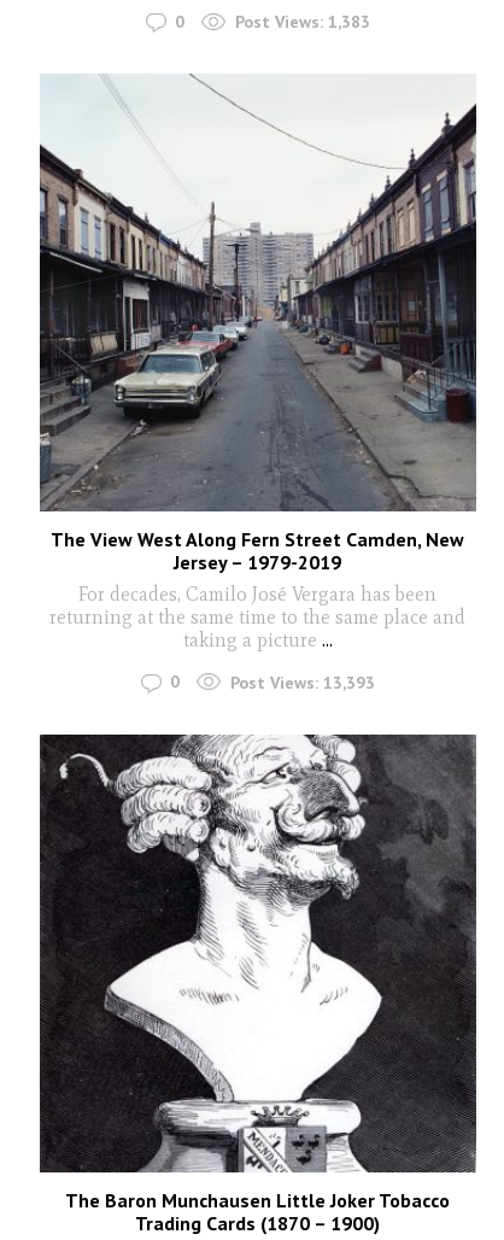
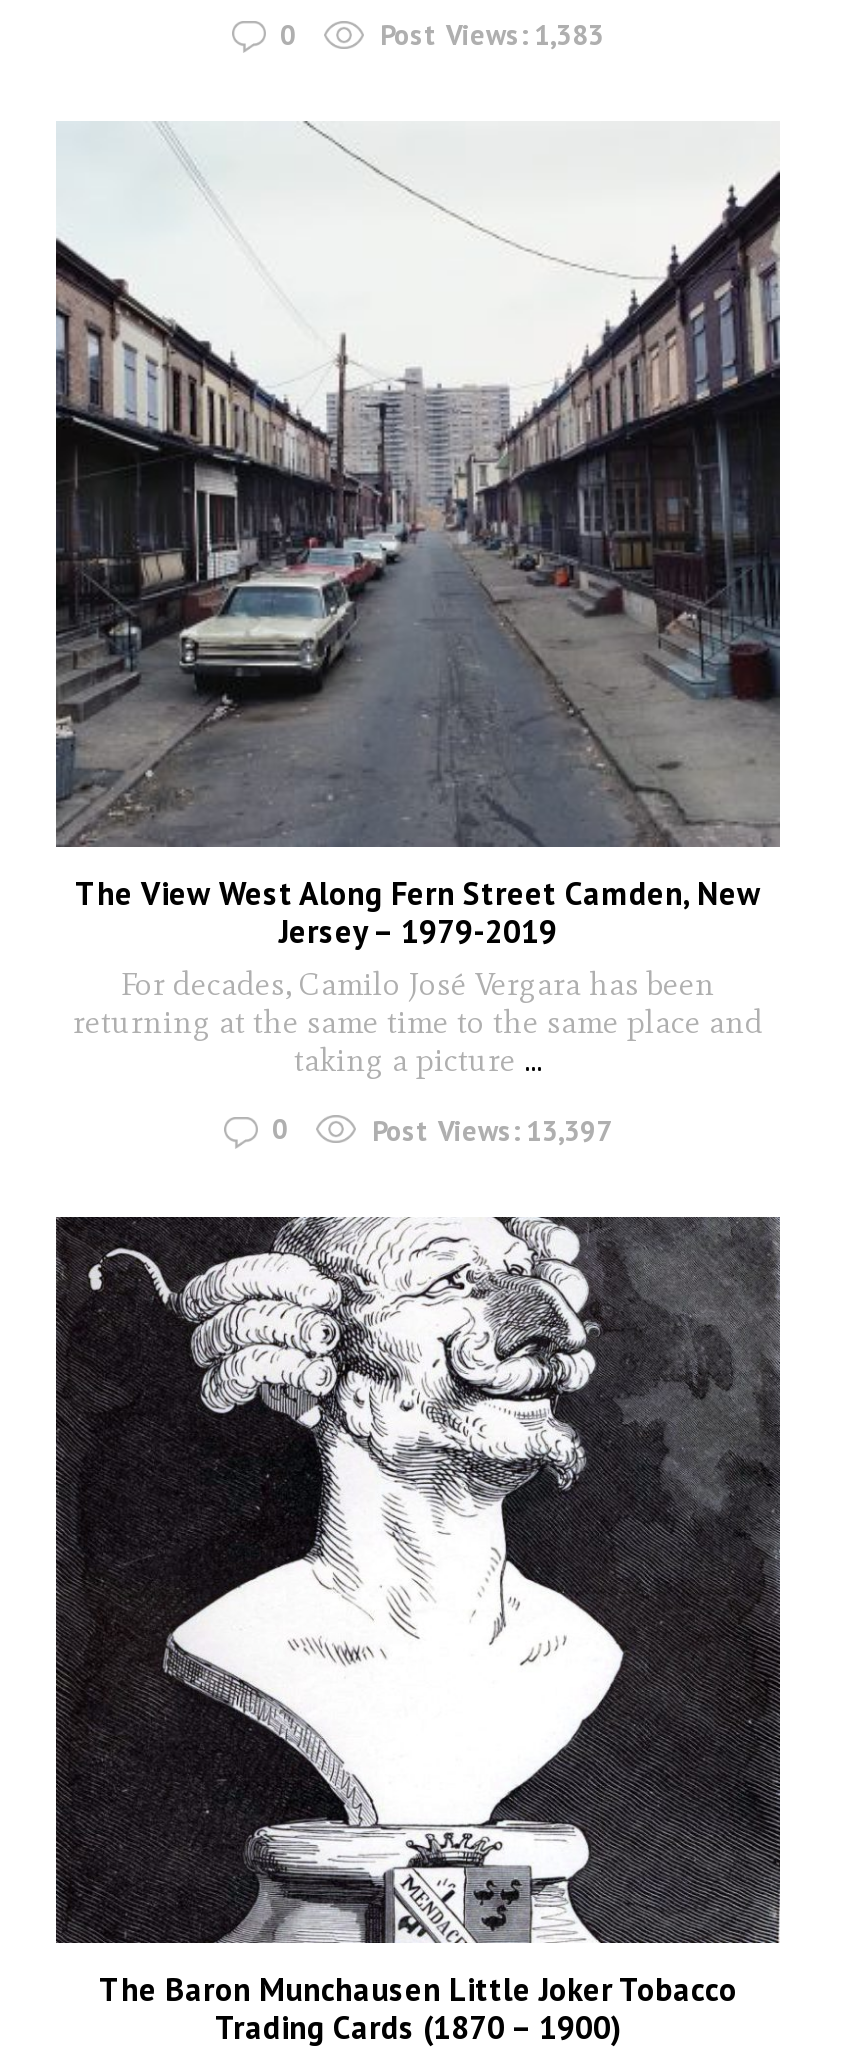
- Post Views: 13,393
+ Post Views: 13,397
